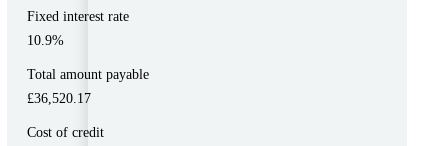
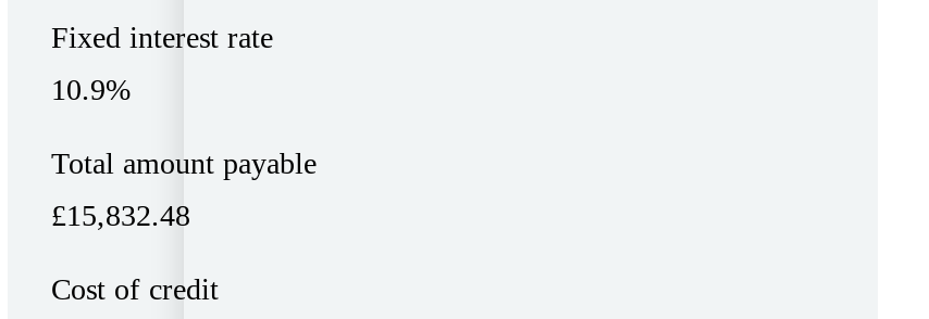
- £36,520.17
+ £15,832.48
